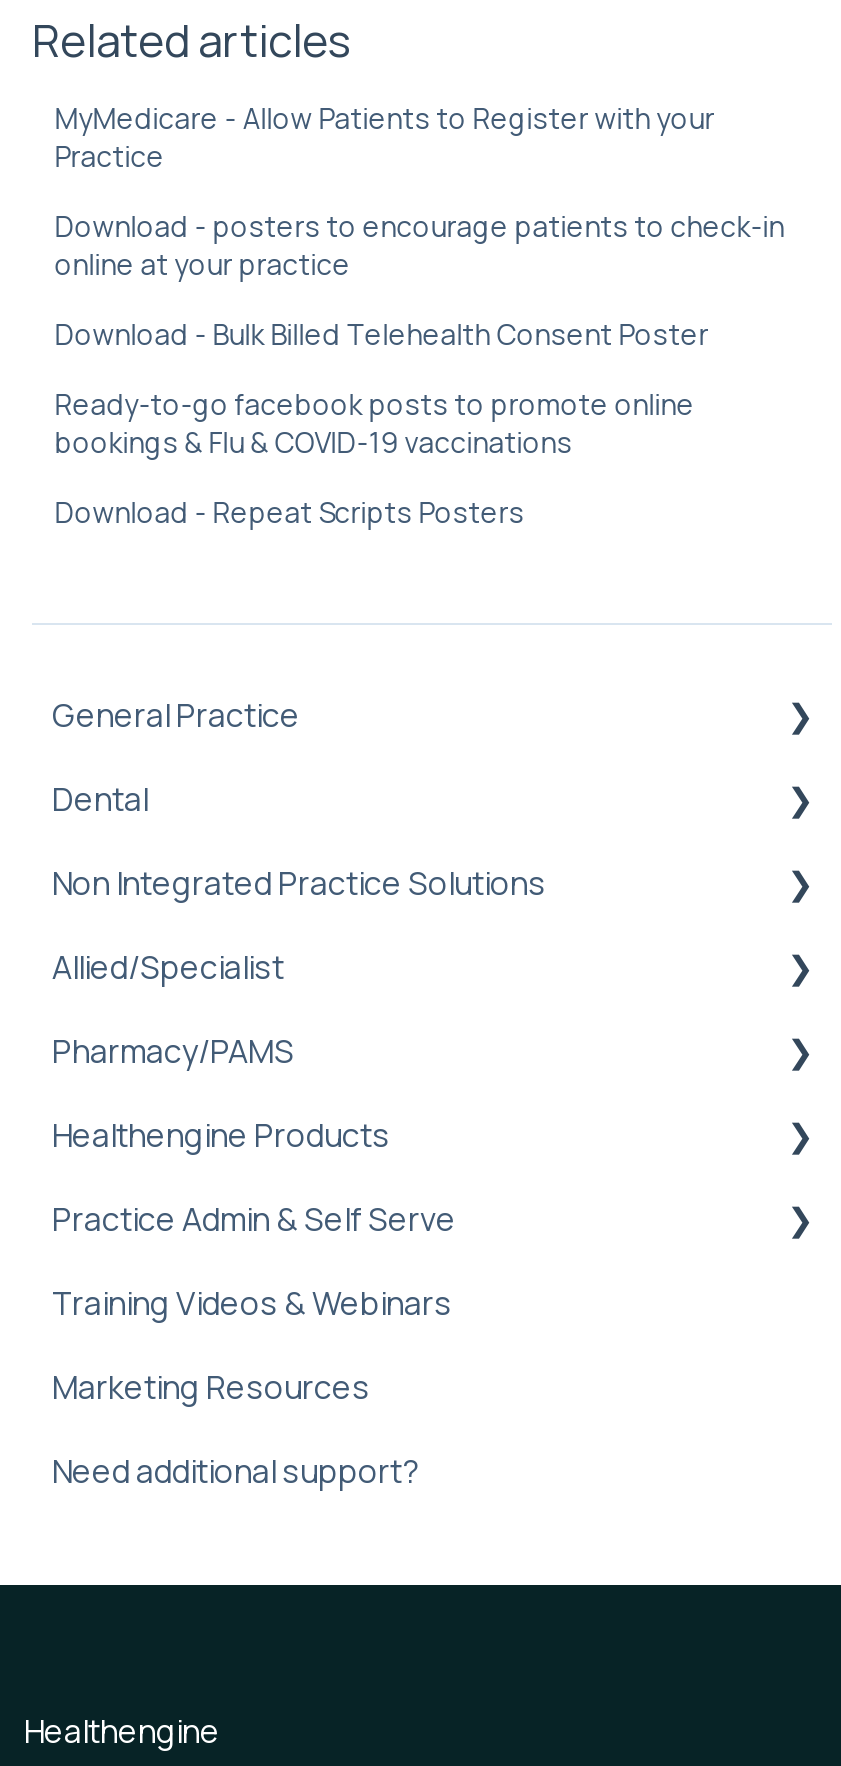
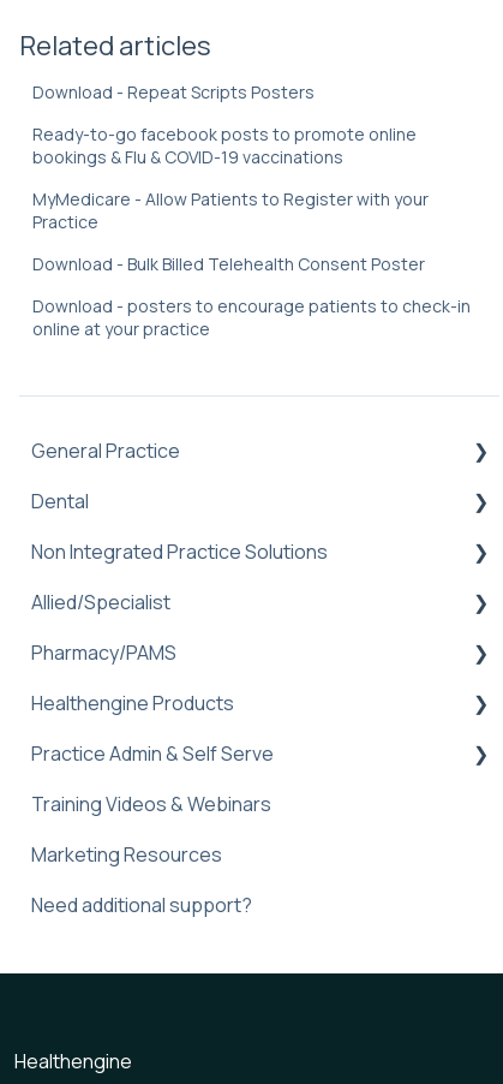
moved down: MyMedicare - Allow Patients to Register with your | Practice | Download - Bulk Billed Telehealth Consent Poster | Download - posters to encourage patients to check-in | online at your practice

moved up: Ready-to-go facebook posts to promote online | bookings & Flu & COVID-19 vaccinations

moved up: Download - Repeat Scripts Posters
